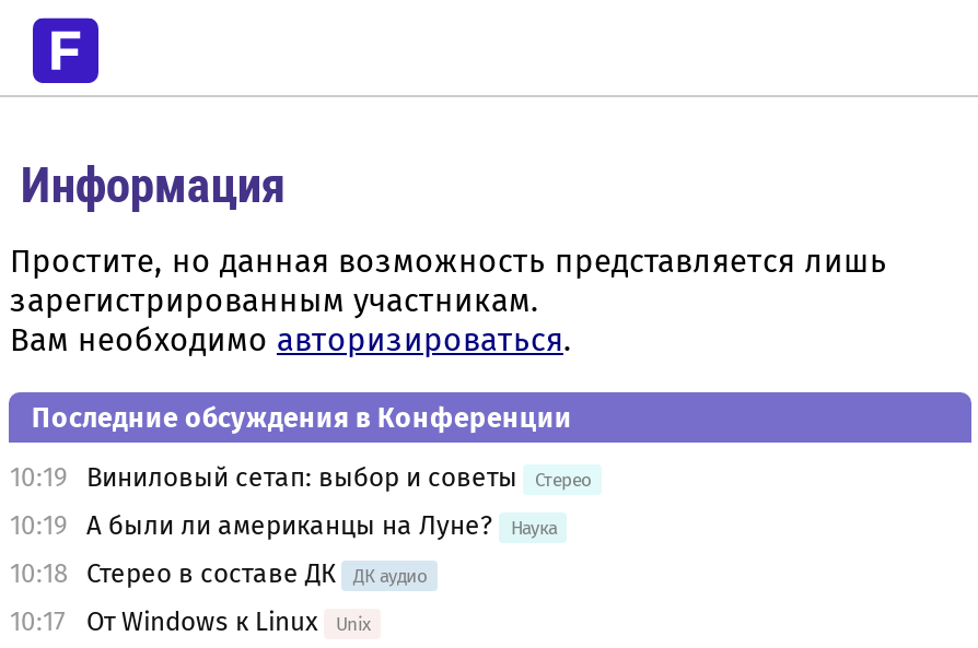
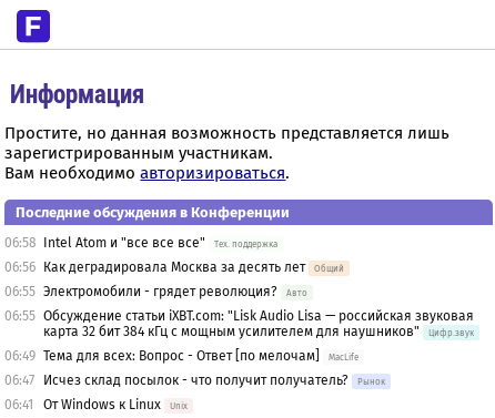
- 10:19
- Виниловый сетап: выбор и советы
- Стерео
- 10:19
- А были ли американцы на Луне?
- Наука
- 10:18 Стерео в составе ДК
- ДК аудио
- 10:17
+ 06:58 Intel Atom и "все все все"
+ Тех. поддержка
+ 06:56 Как деградировала Москва за десять лет
+ Общий
+ 06:55 Электромобили - грядет революция?
+ Авто
+ 06:55 Обсуждение статьи iXBT.com: "Lisk Audio Lisa — российская звуковая
+ карта 32 бит 384 кГц с мощным усилителем для наушников"
+ Цифр.звук
+ 06:49 Тема для всех: Вопрос - Ответ [по мелочам]
+ MacLife
+ 06:47 Исчез склад посылок - что получит получатель?
+ Рынок
+ 06:41
